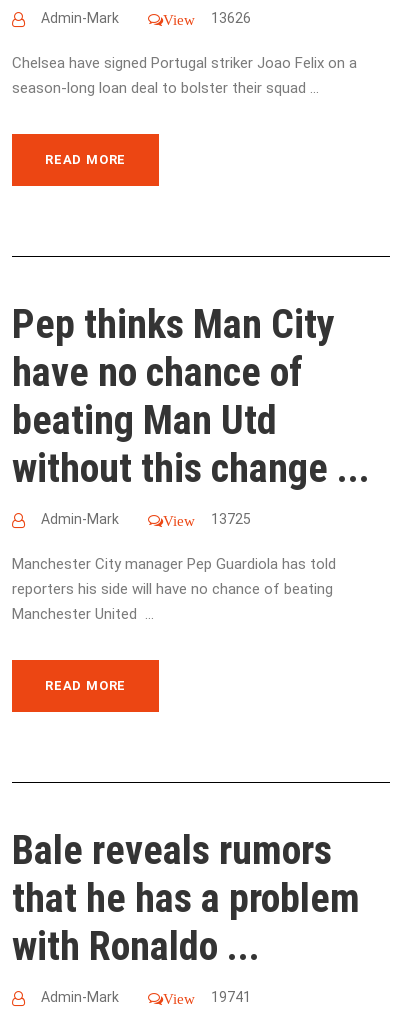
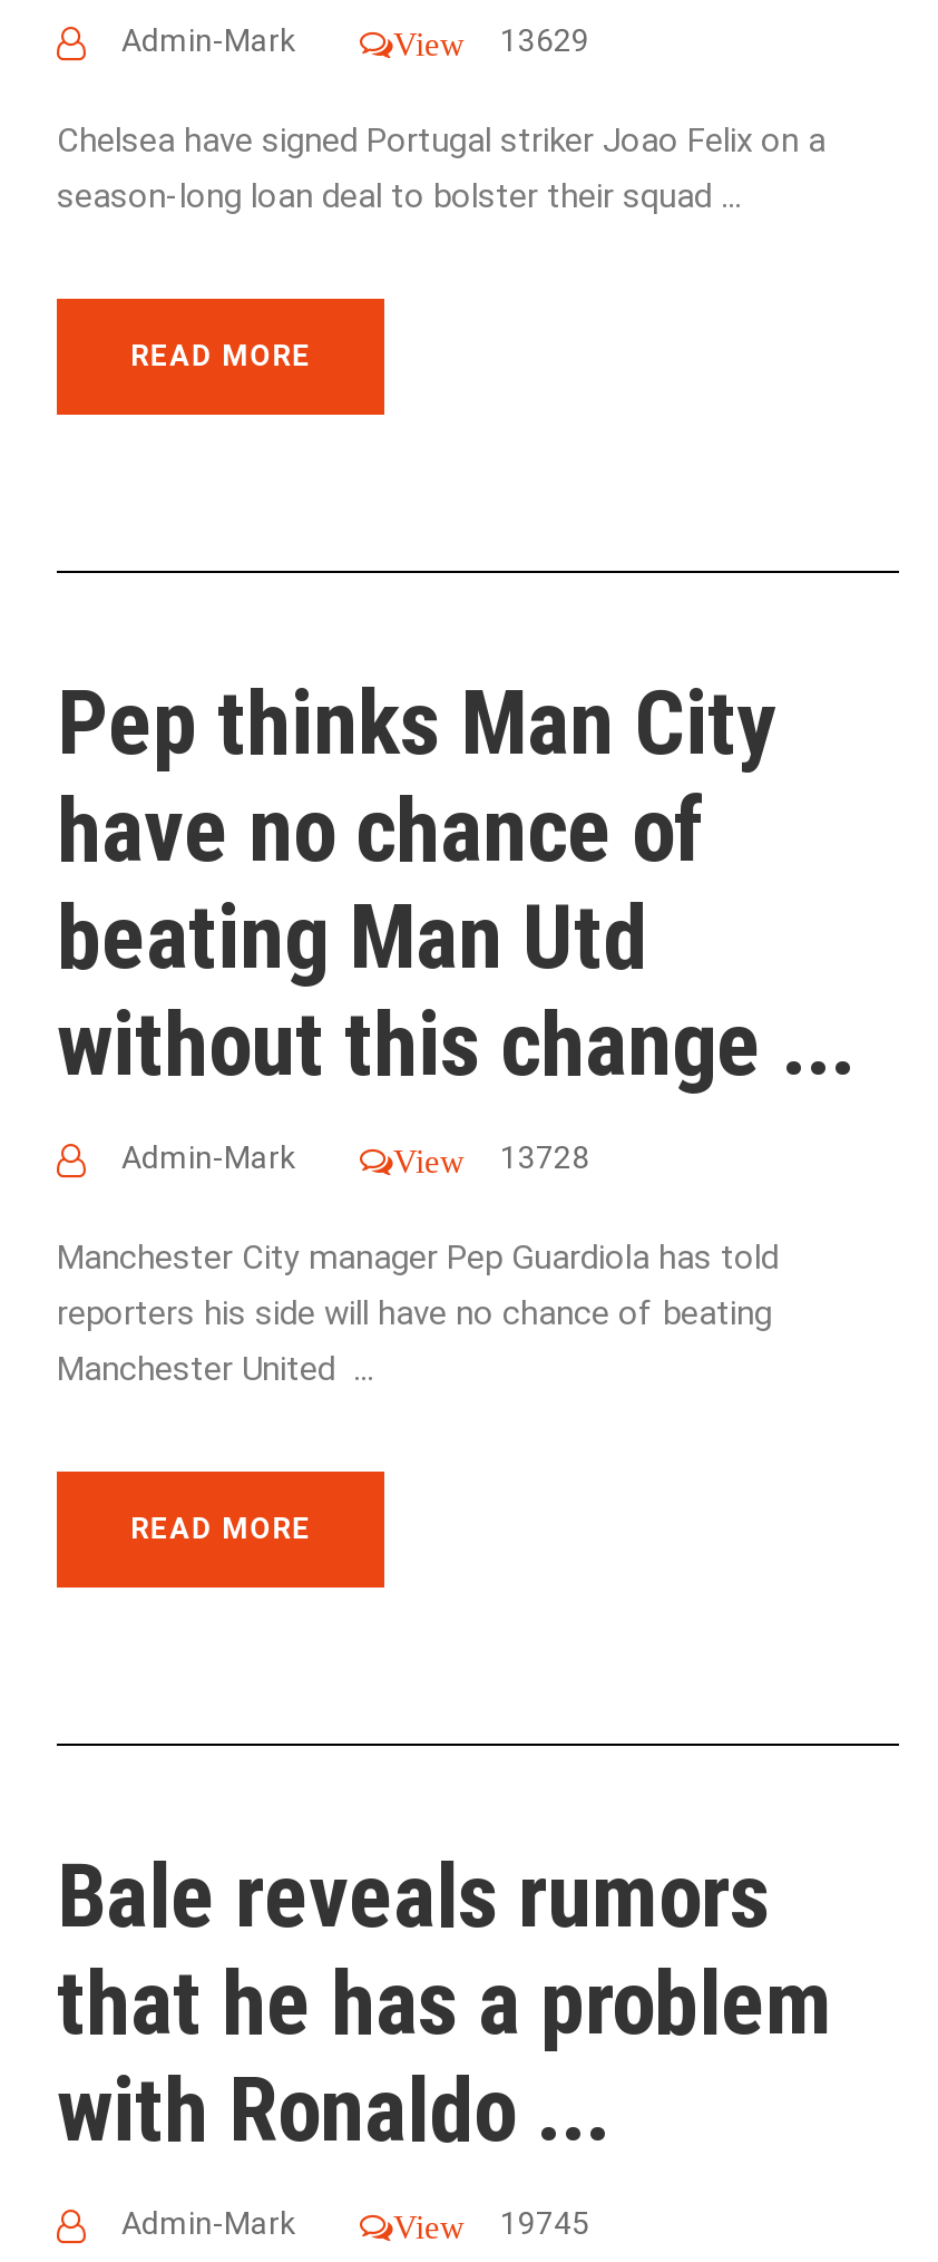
- View 13626
+ View 13629

- View 13725
+ View 13728

- View 19741
+ View 19745
